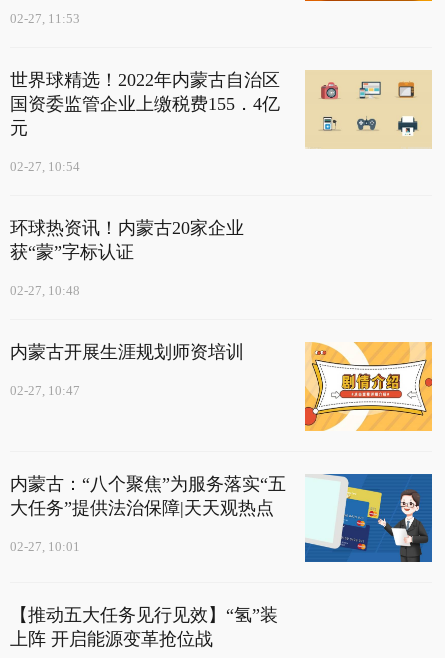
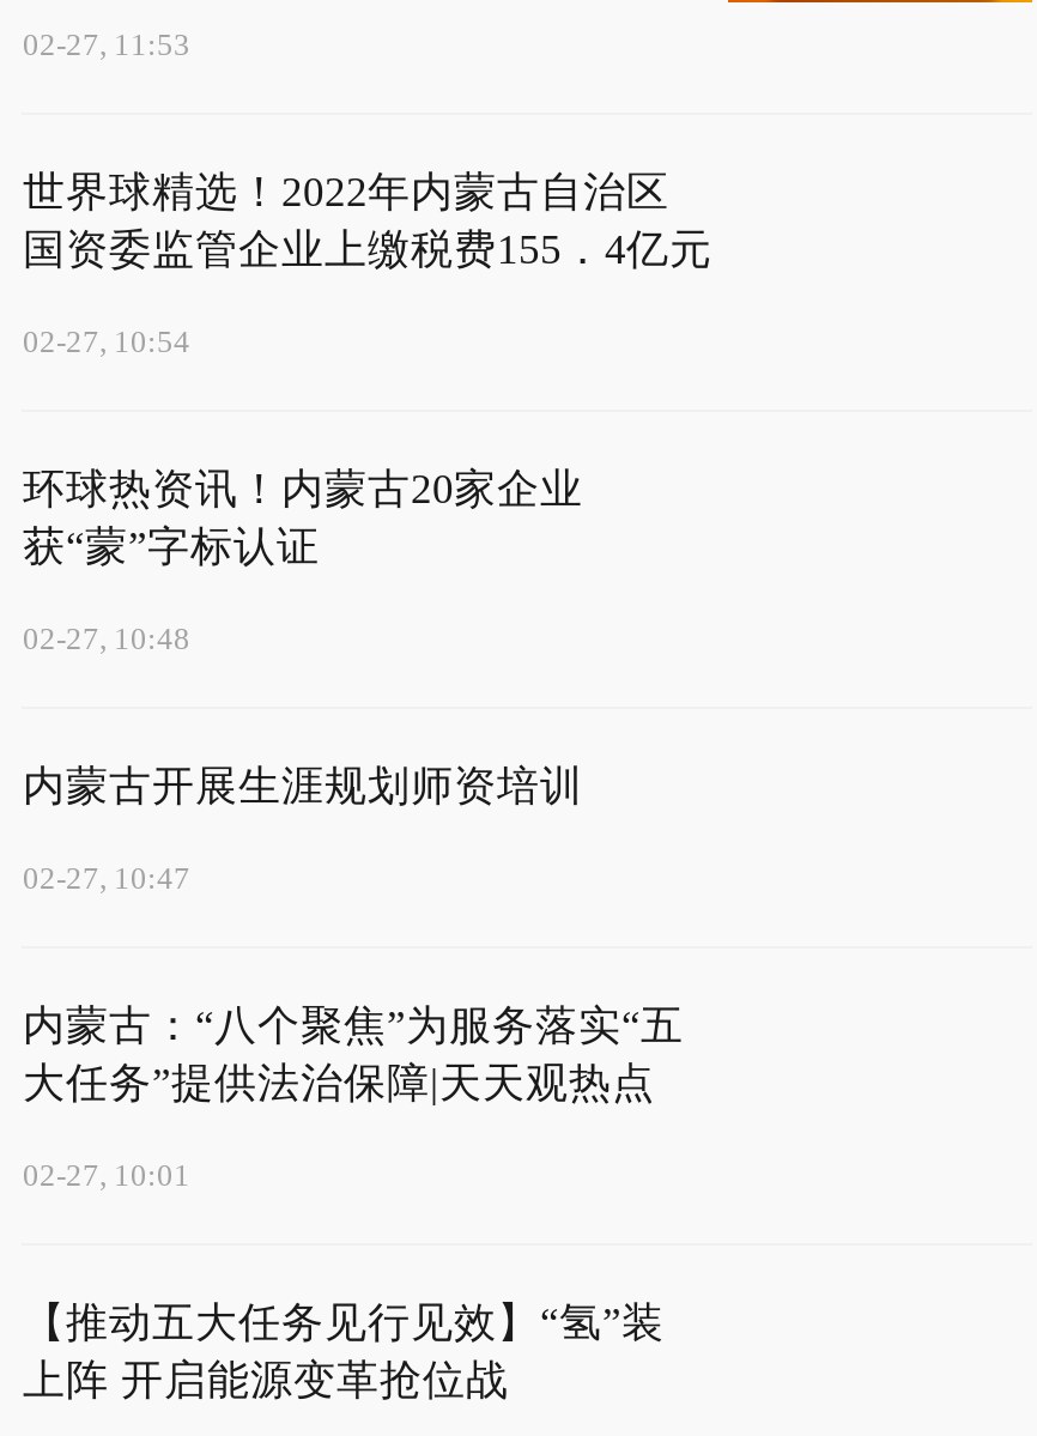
- [image]

- [image]

- [image]
